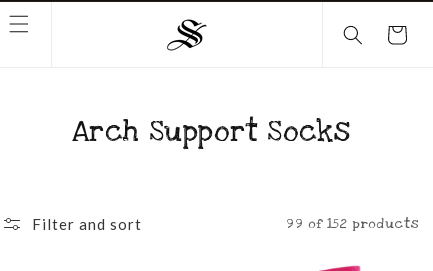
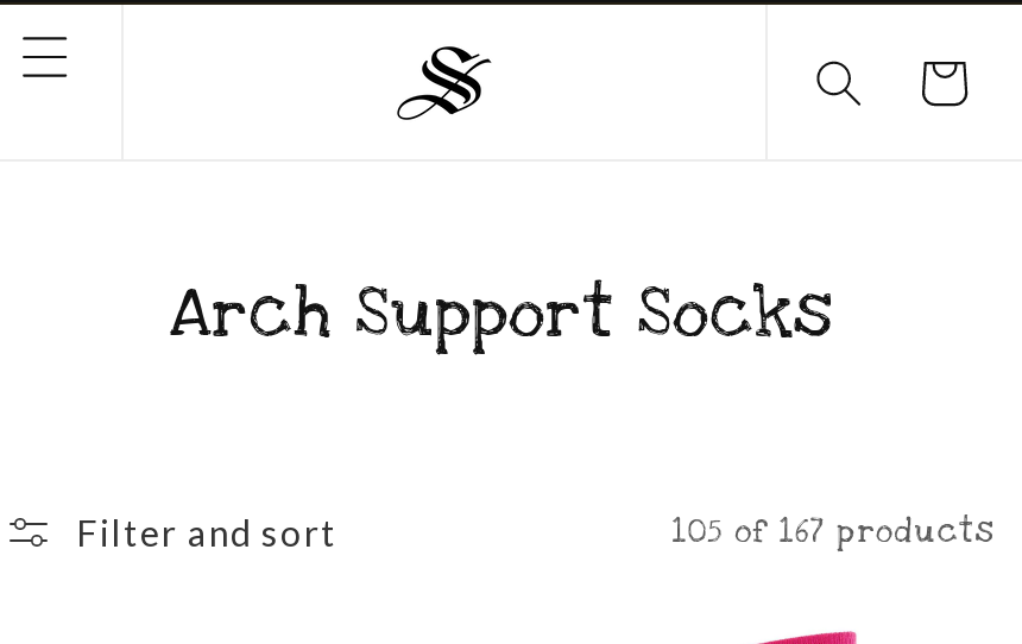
- 99 of 152 products
+ 105 of 167 products
